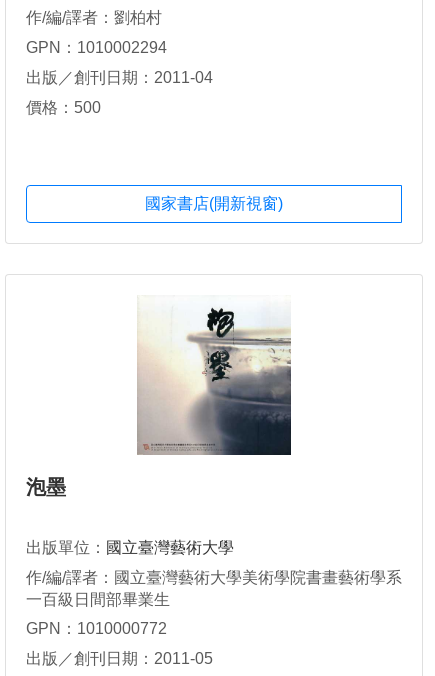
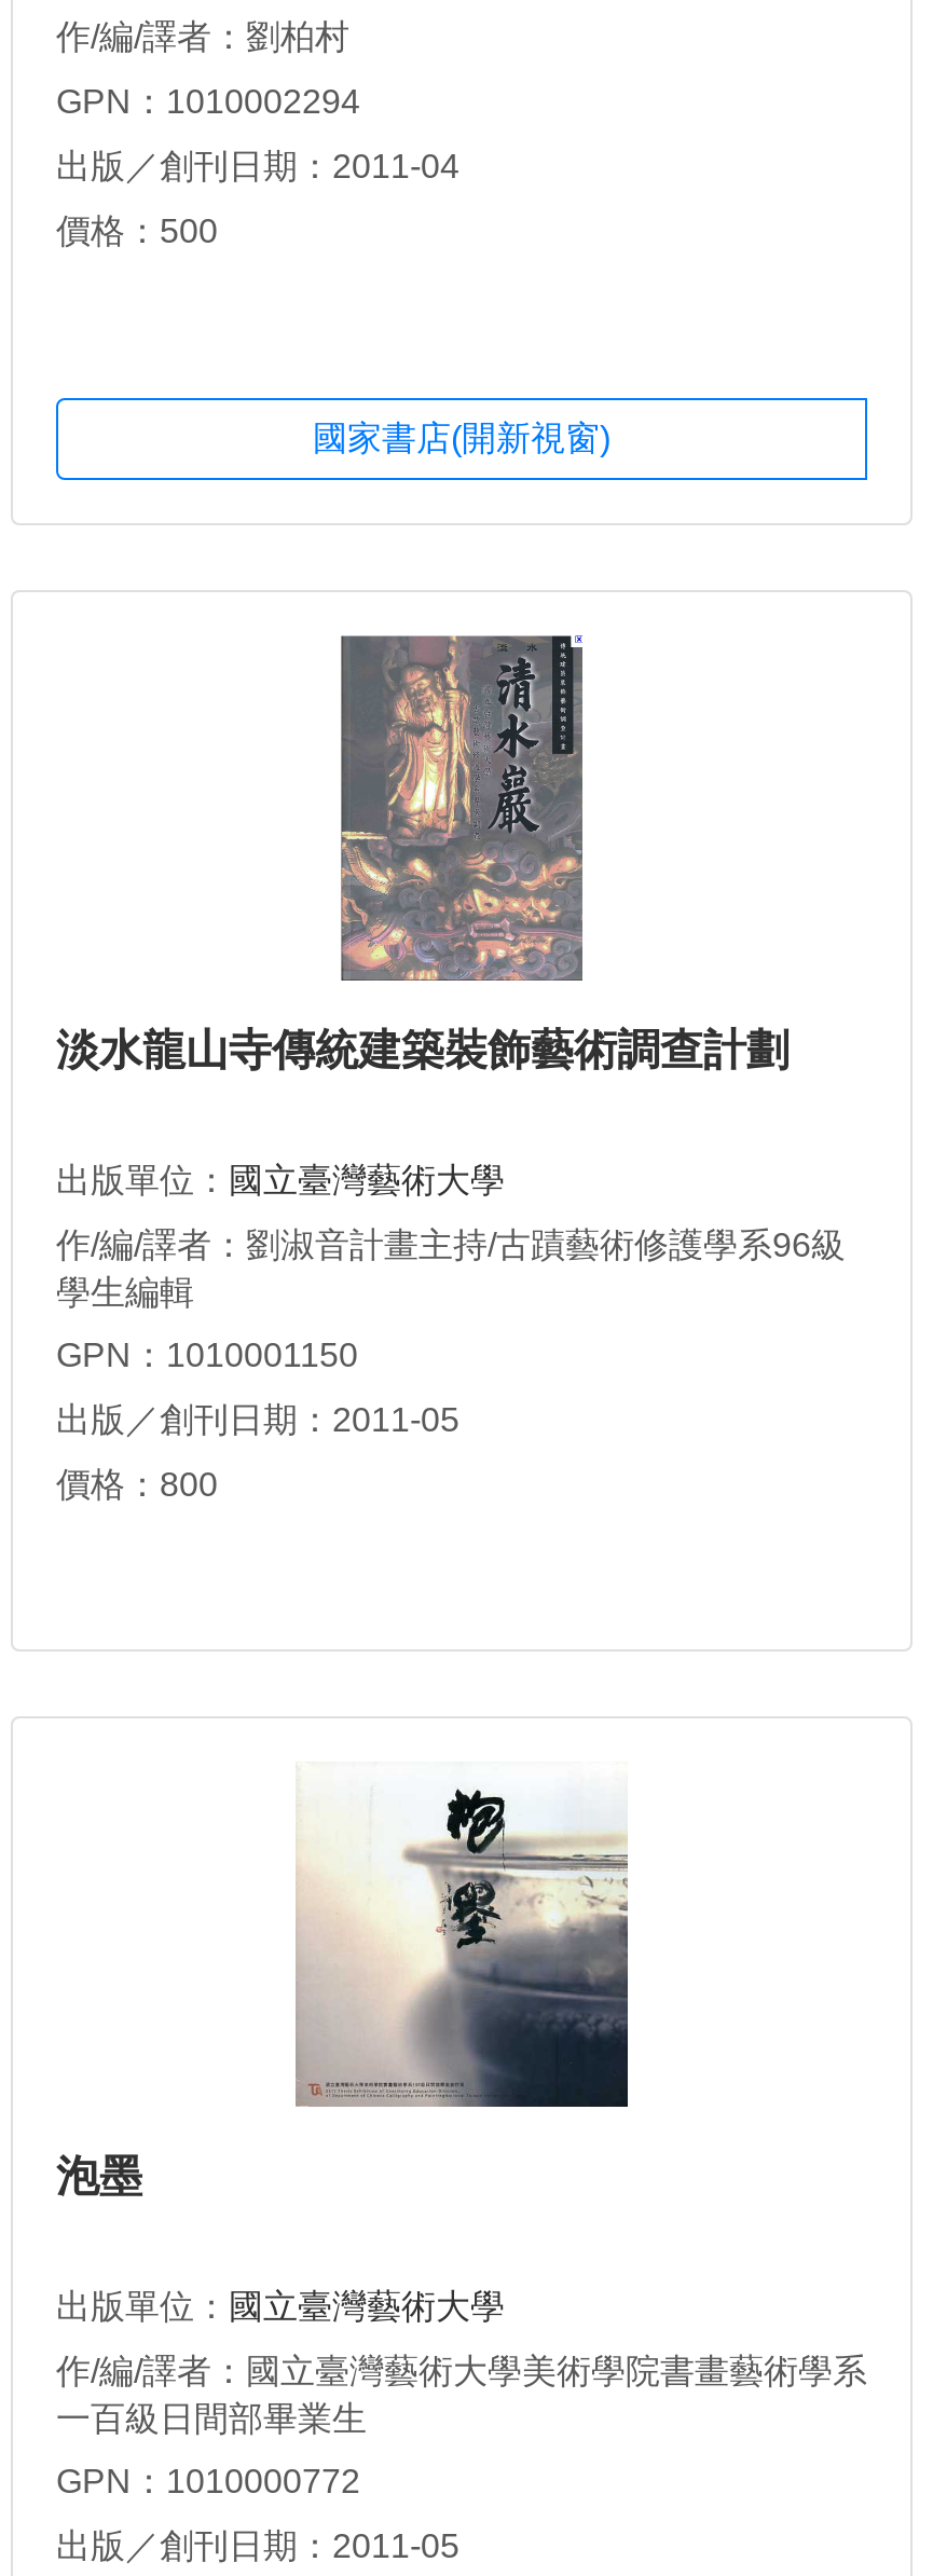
+ [image]
+ 淡水龍山寺傳統建築裝飾藝術調查計劃
+ 出版單位：國立臺灣藝術大學
+ 作/編/譯者：劉淑音計畫主持/古蹟藝術修護學系96級
+ 學生編輯
+ GPN：1010001150
+ 出版／創刊日期：2011-05
+ 價格：800
